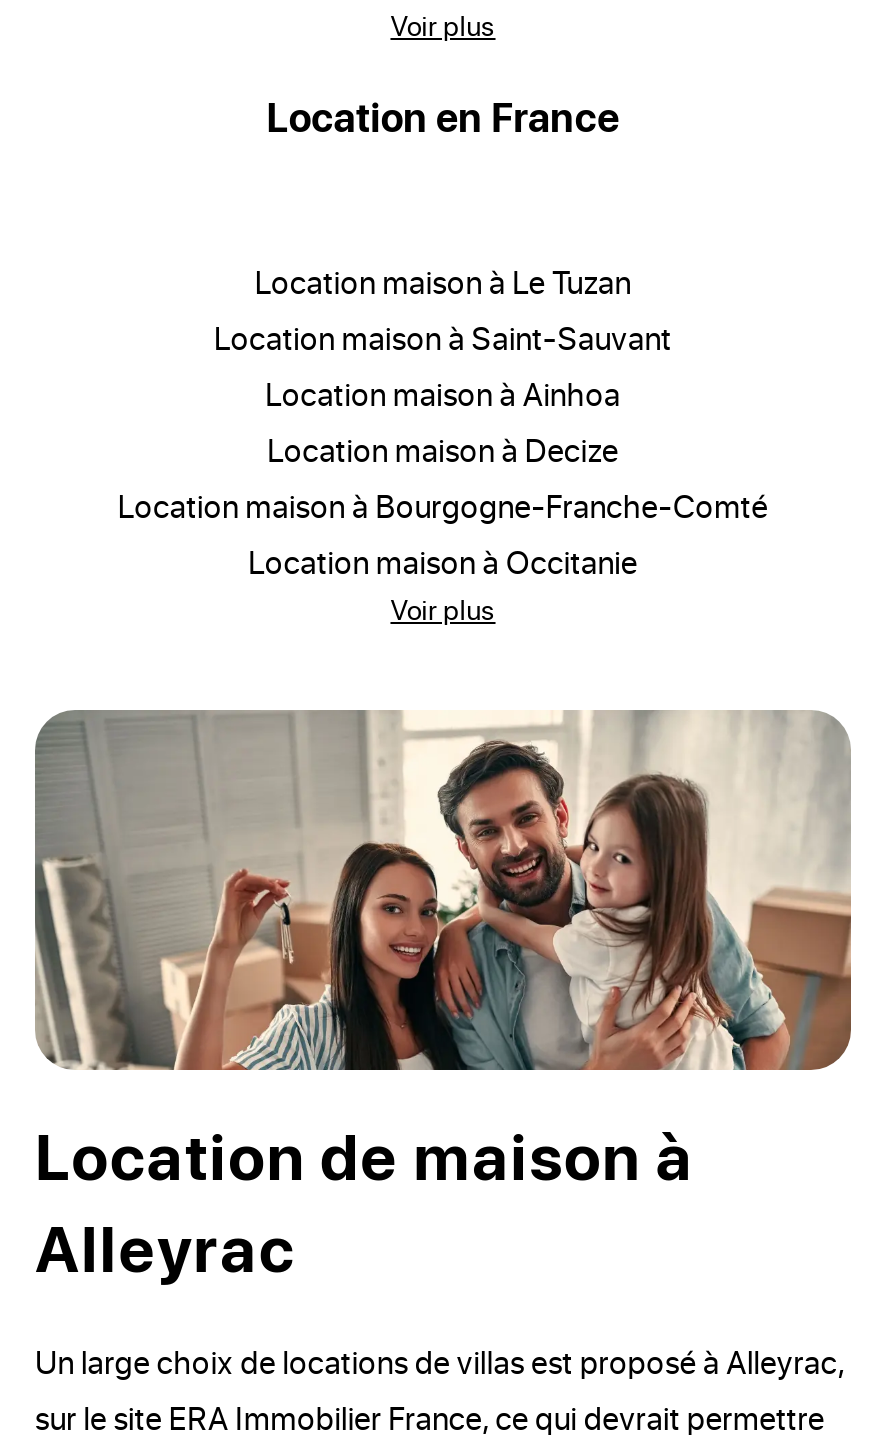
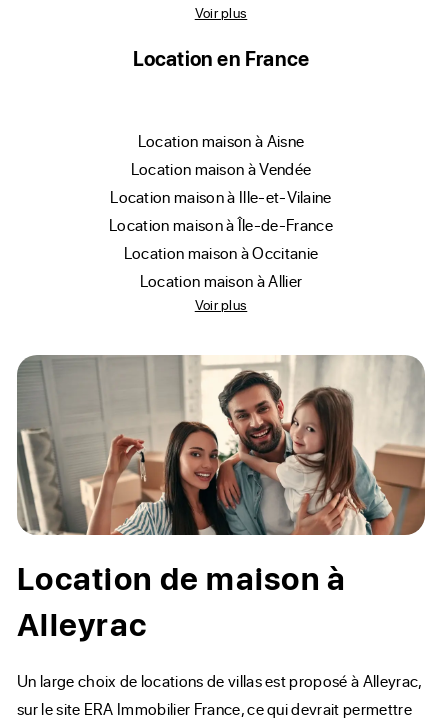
- location maison à Le Tuzan
- location maison à Saint-Sauvant
- location maison à Ainhoa
- location maison à Decize
- location maison à Bourgogne-Franche-Comté
+ location maison à Aisne
+ location maison à Vendée
+ location maison à Ille-et-Vilaine
+ location maison à Île-de-France

moved up: location maison à Occitanie

+ location maison à Allier
